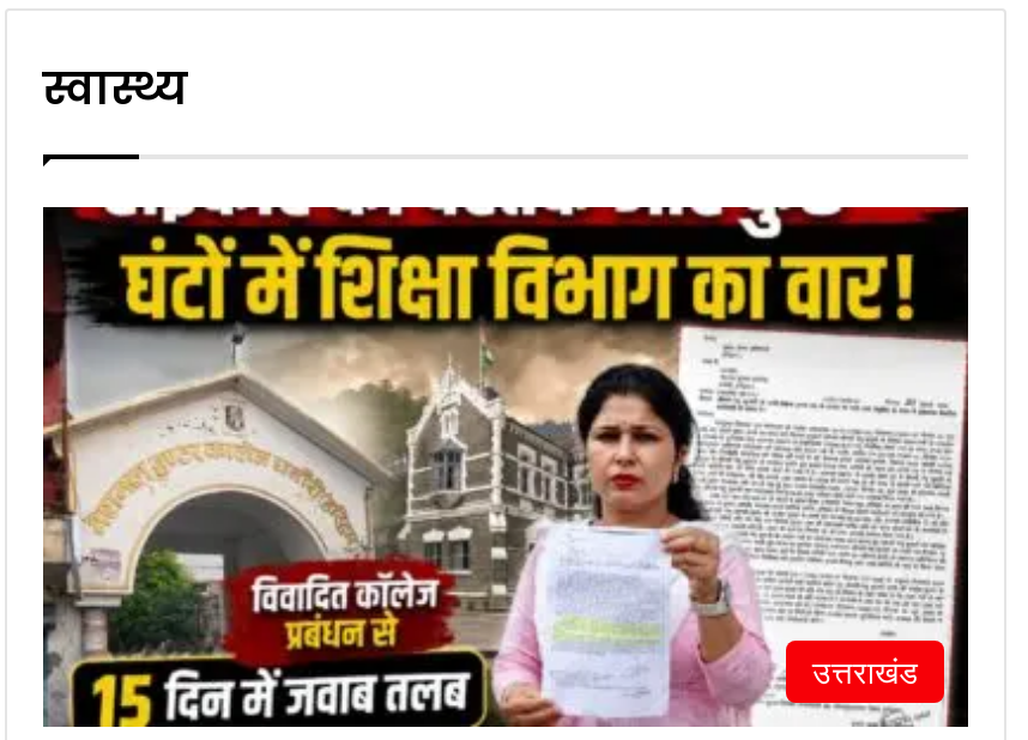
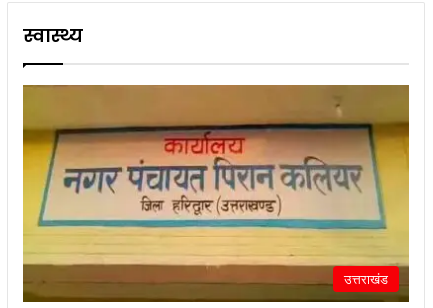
- [image]
+ [image]
